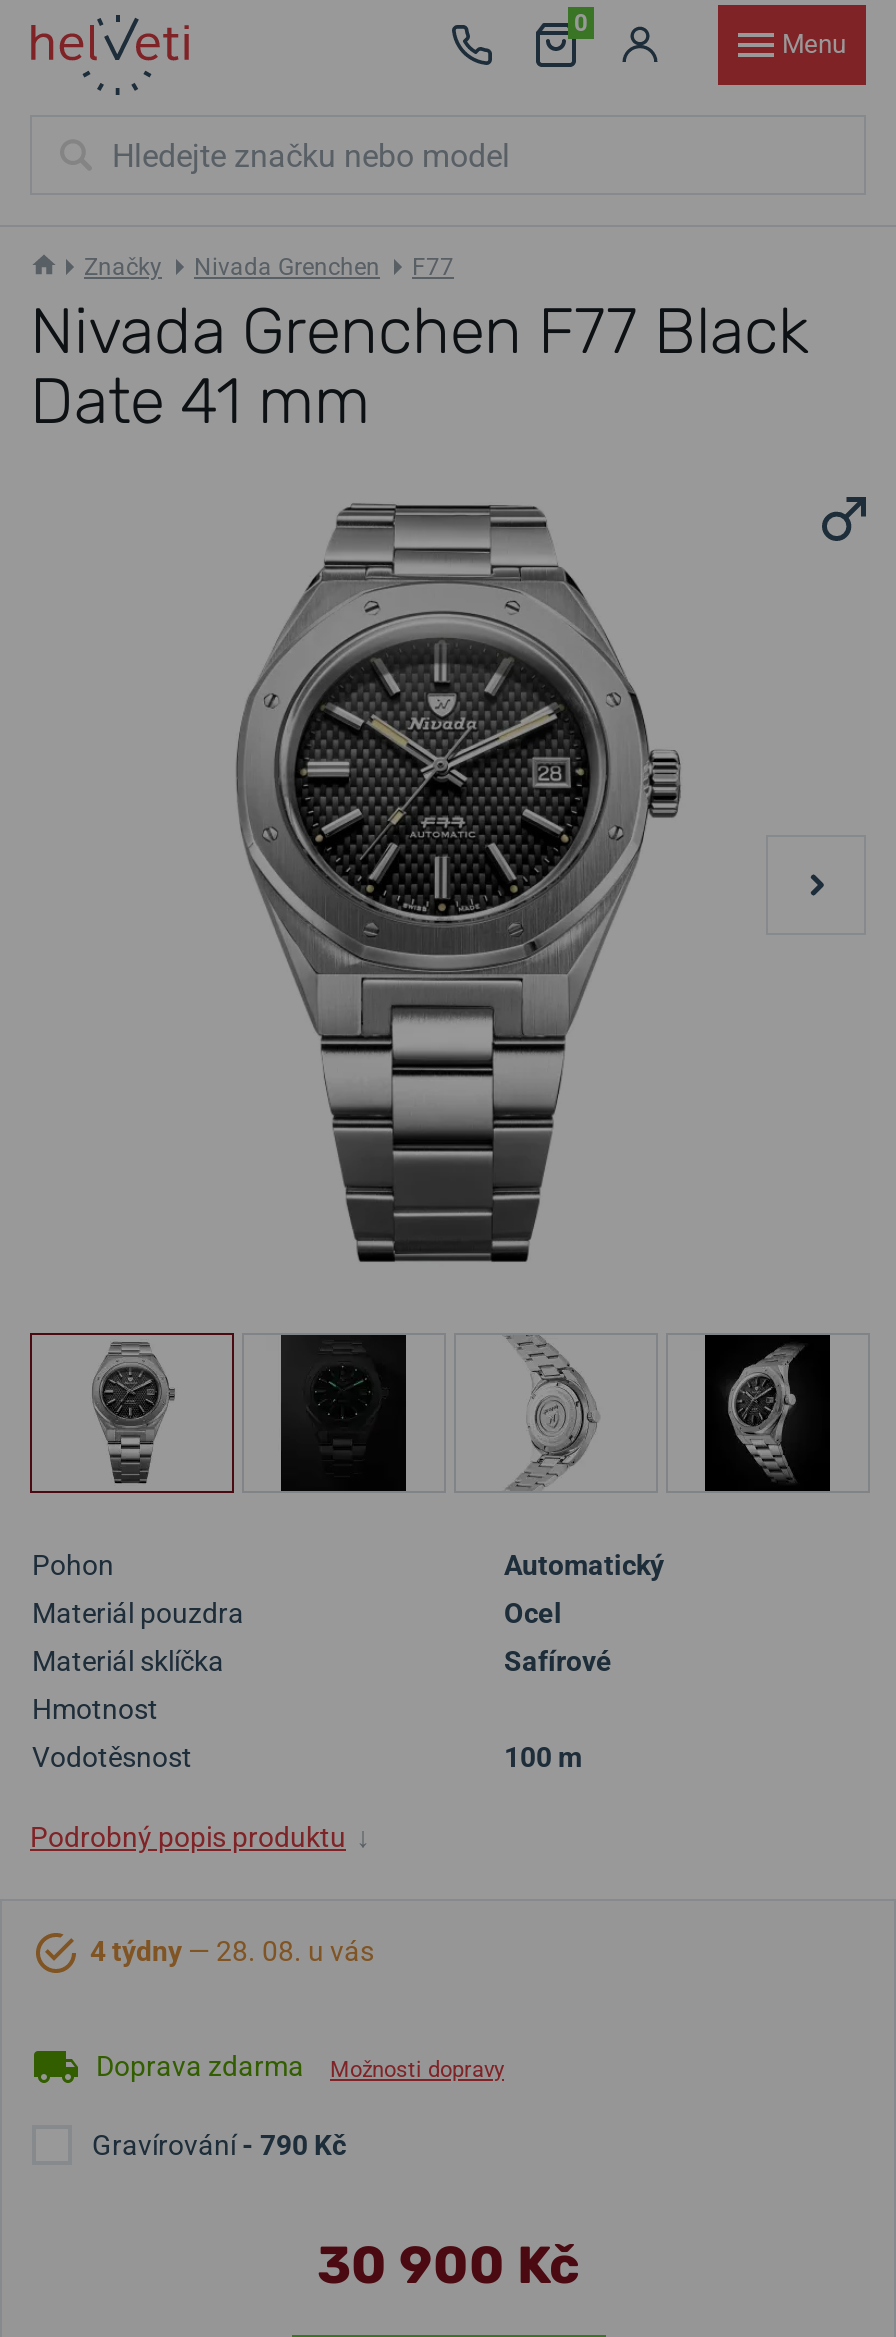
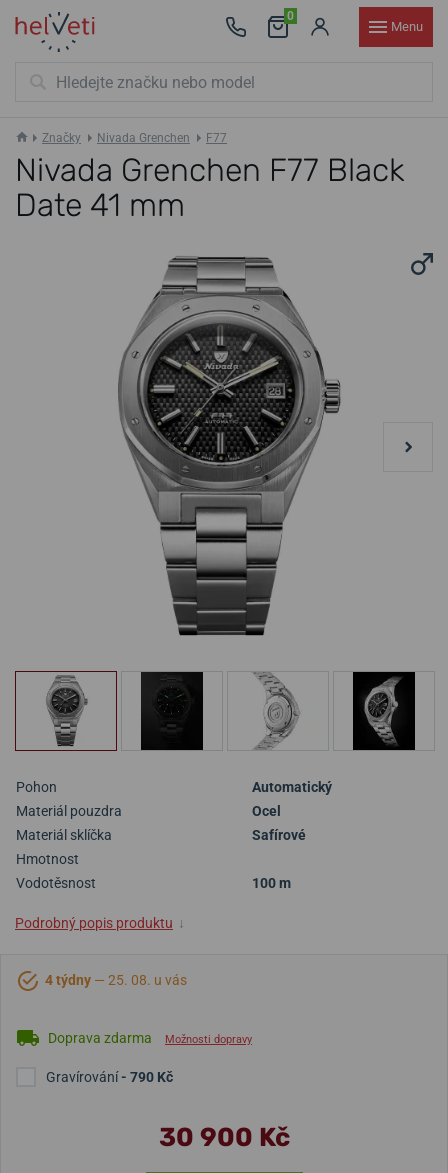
- 4 týdny — 28. 08. u vás
+ 4 týdny — 25. 08. u vás
